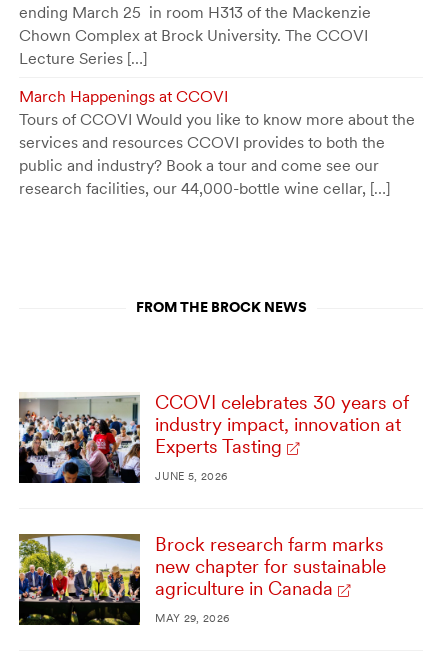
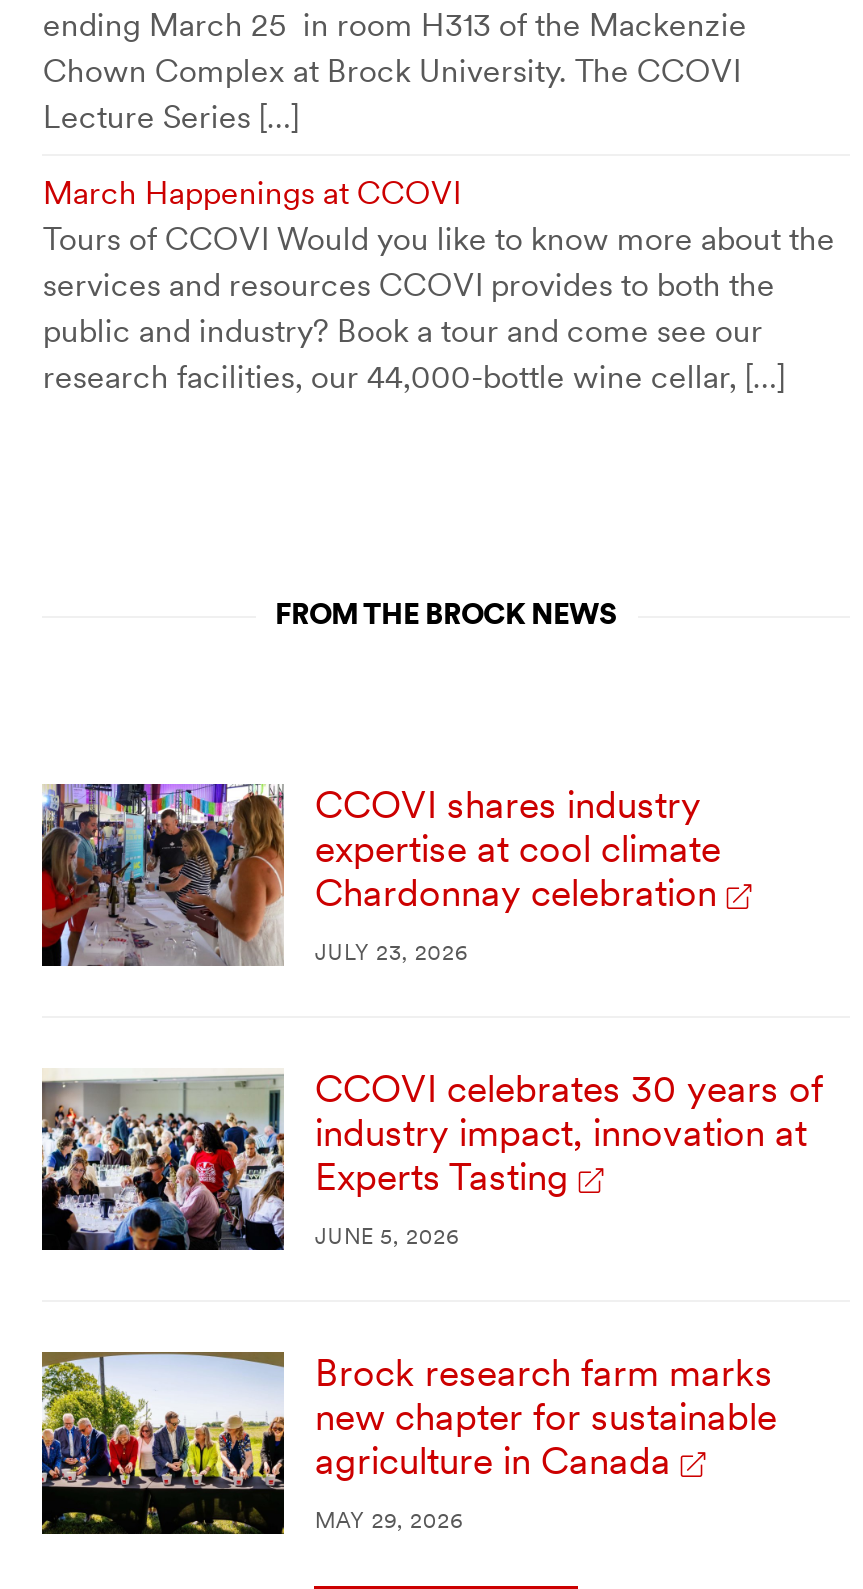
+ [image]
+ CCOVI shares industry
+ expertise at cool climate
+ Chardonnay celebration
+ JULY 23, 2026
